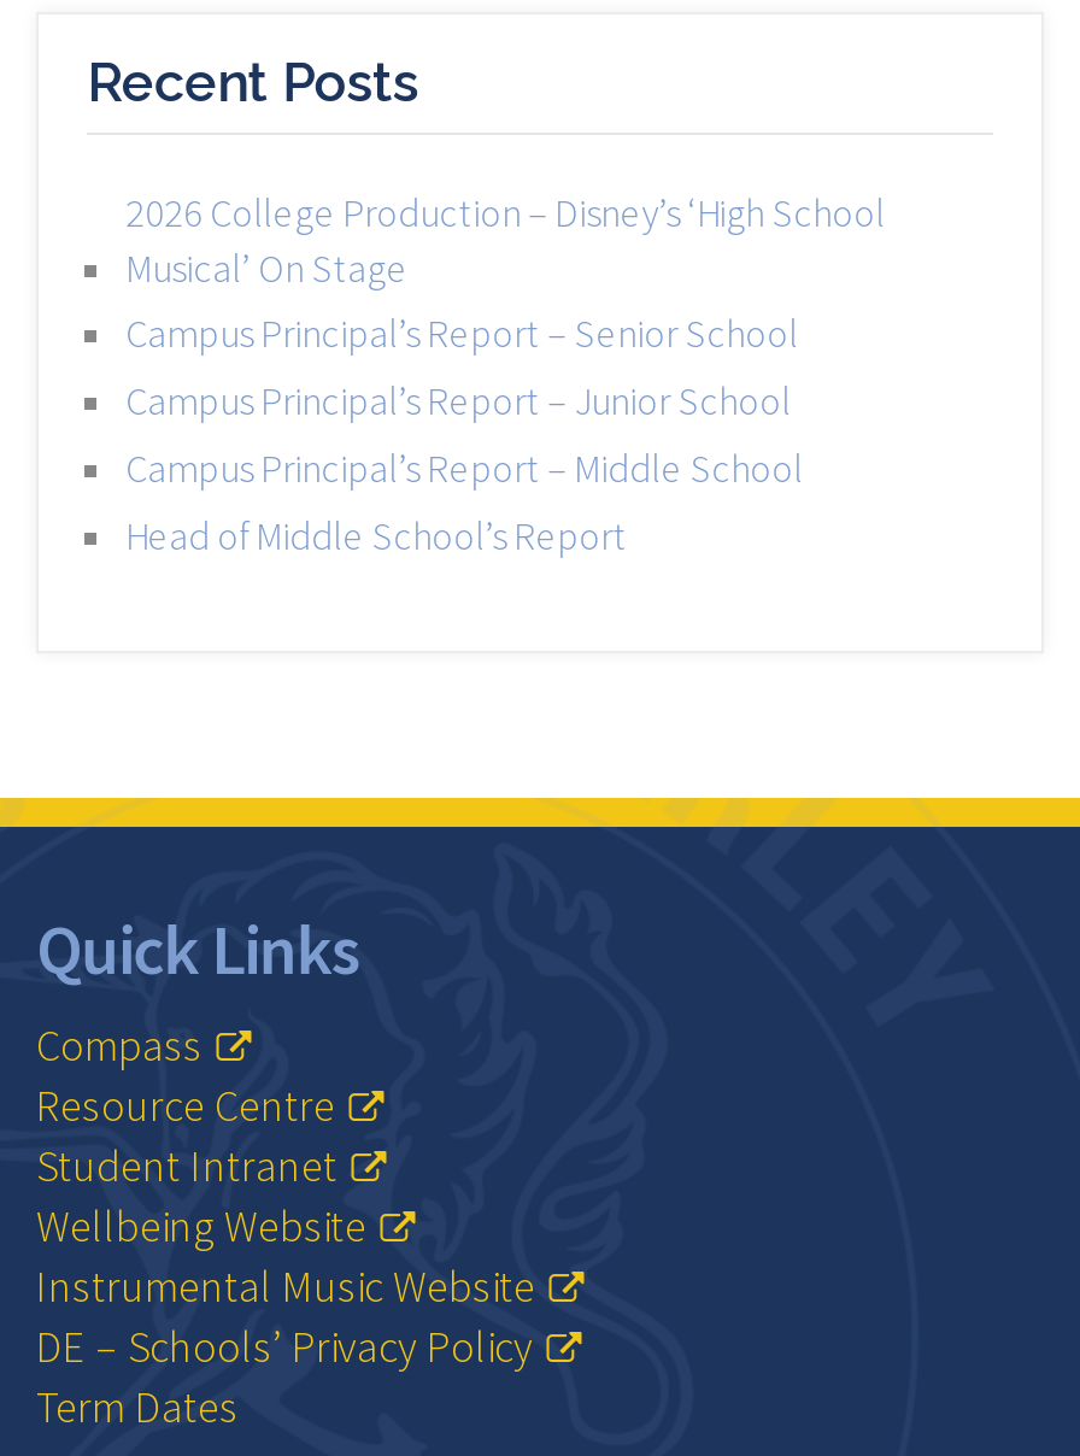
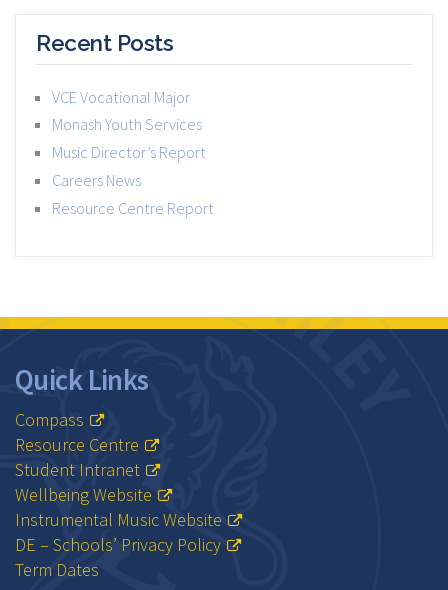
- 2026 College Production – Disney’s ‘High School
- Musical’ On Stage
- Campus Principal’s Report – Senior School
- Campus Principal’s Report – Junior School
- Campus Principal’s Report – Middle School
- Head of Middle School’s Report
+ VCE Vocational Major
+ Monash Youth Services
+ Music Director’s Report
+ Careers News
+ Resource Centre Report
